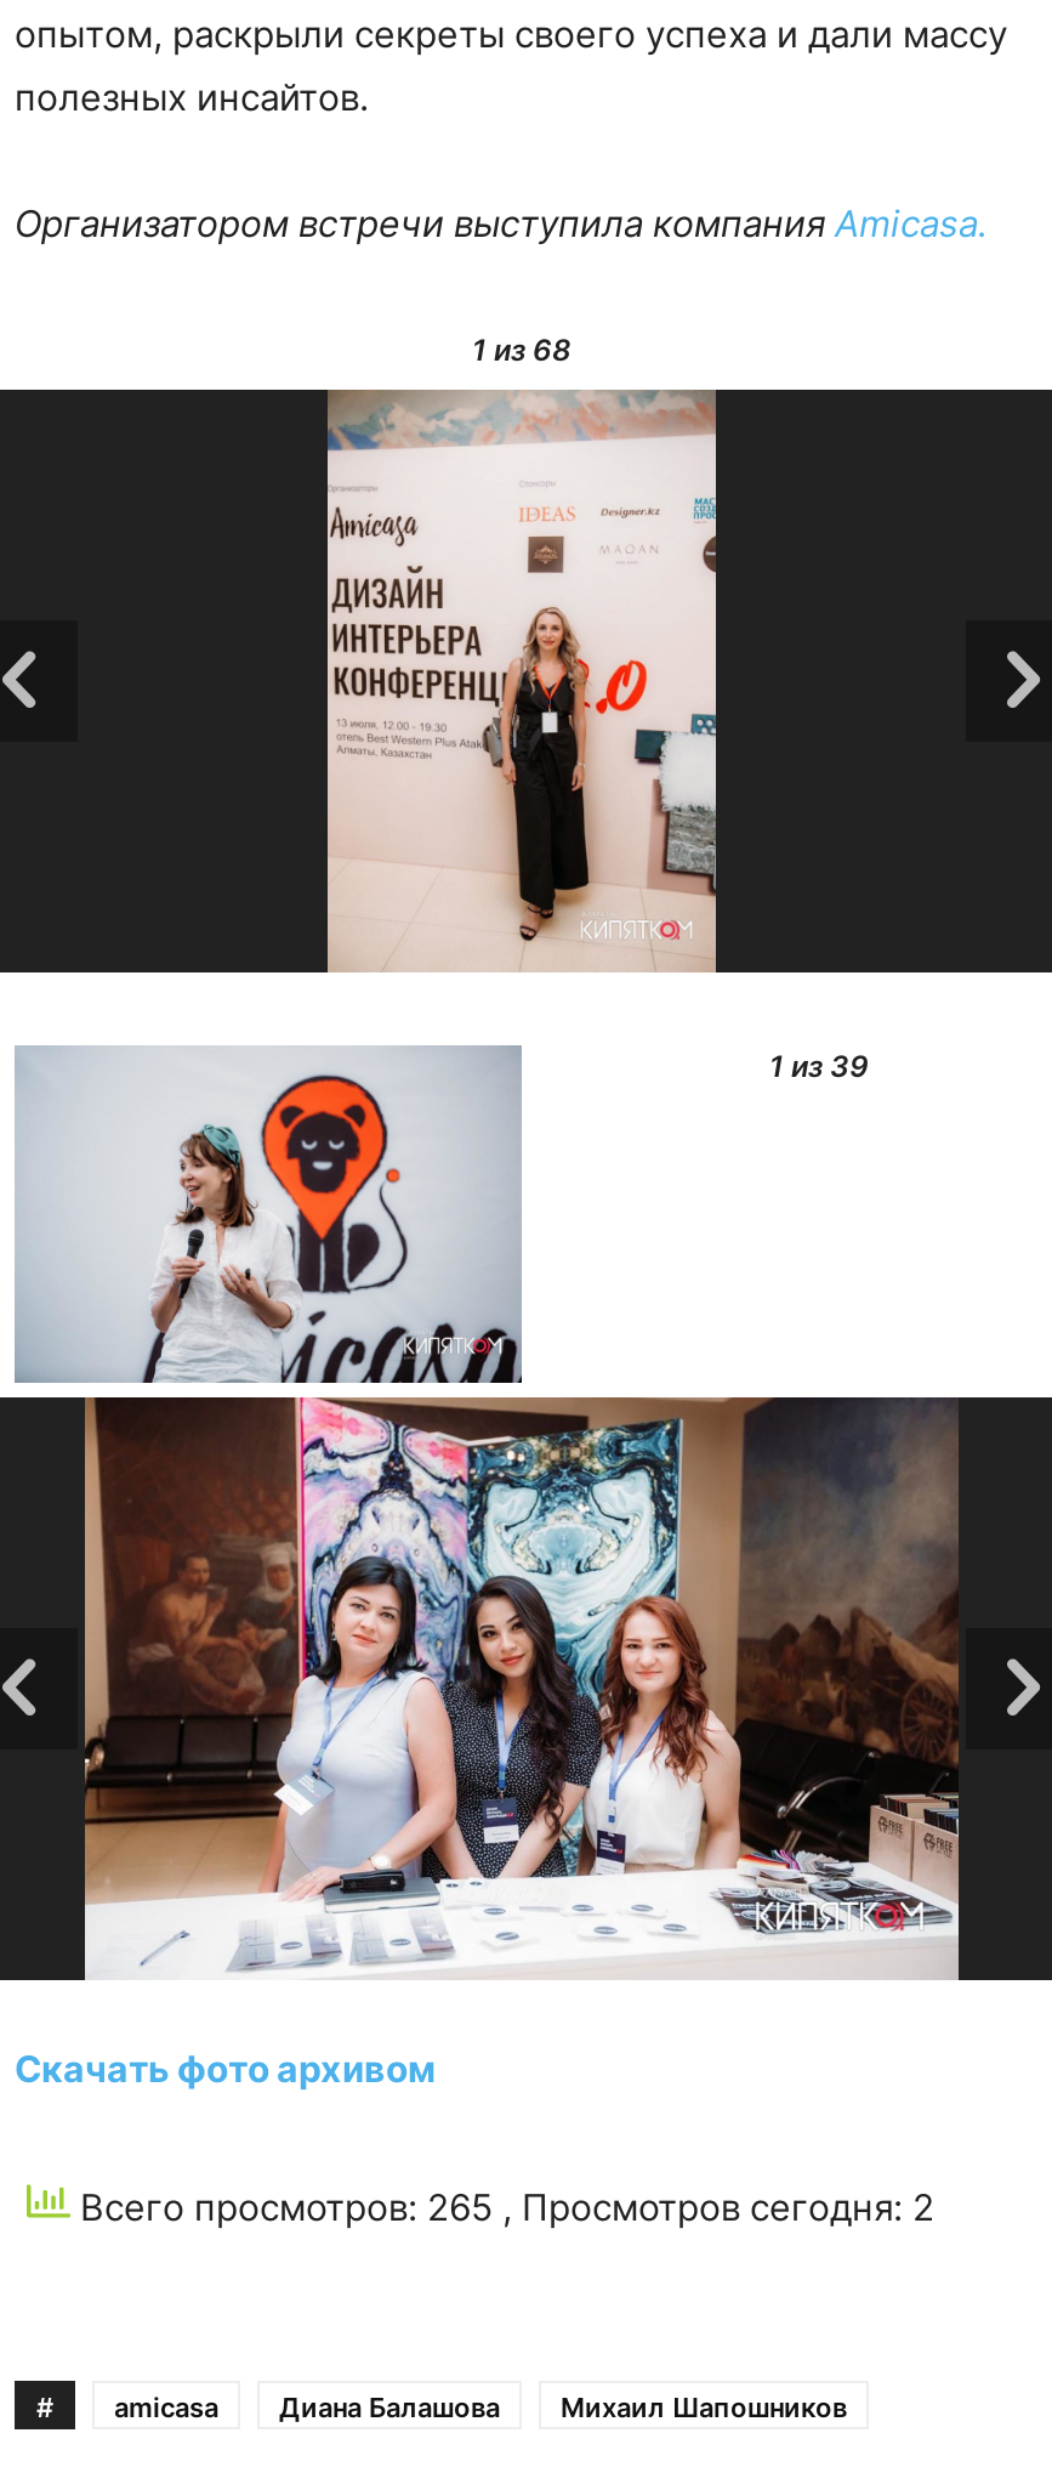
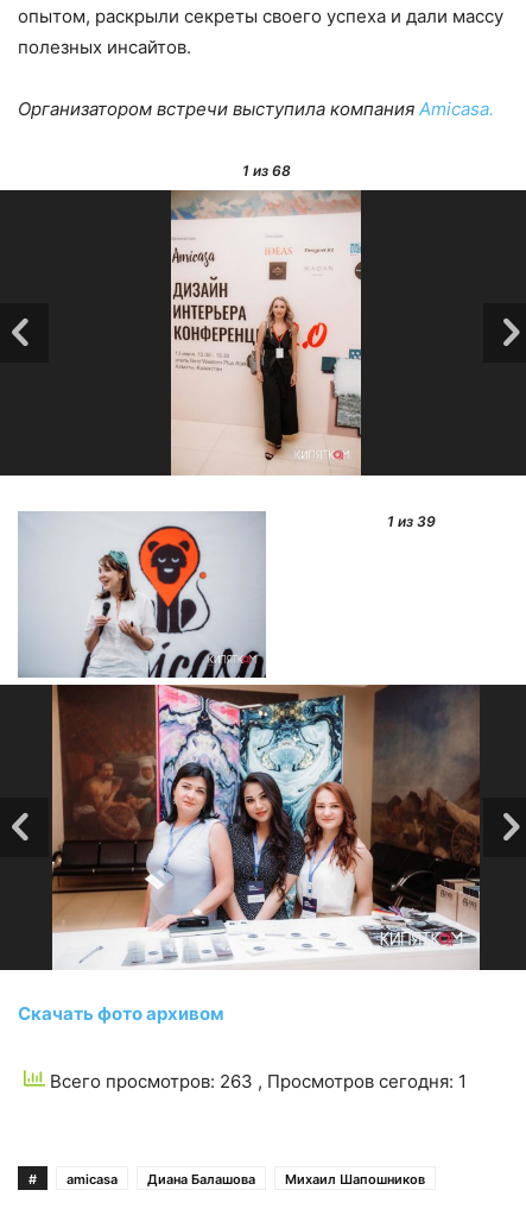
- Всего просмотров: 265, Просмотров сегодня: 2
+ Всего просмотров: 263, Просмотров сегодня: 1
